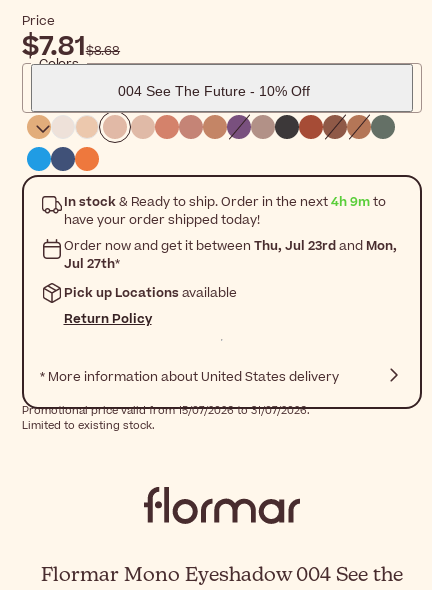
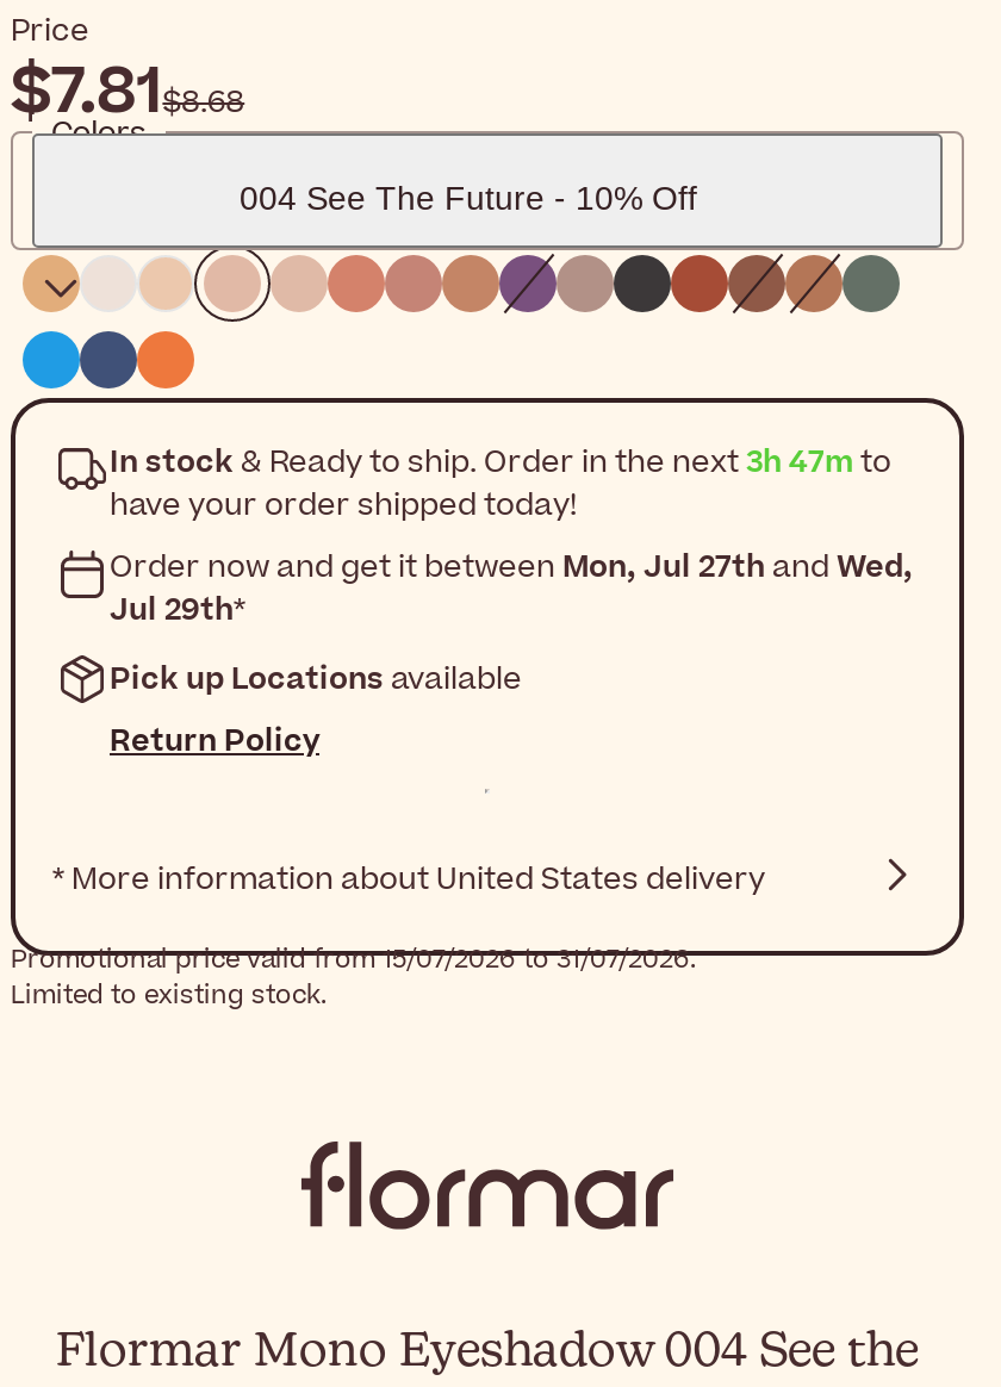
- In stock & Ready to ship. Order in the next 4h 9m to
+ In stock & Ready to ship. Order in the next 3h 47m to

- Order now and get it between Thu, Jul 23rd and Mon,
+ Order now and get it between Mon, Jul 27th and Wed,

- Jul 27th*
+ Jul 29th*
